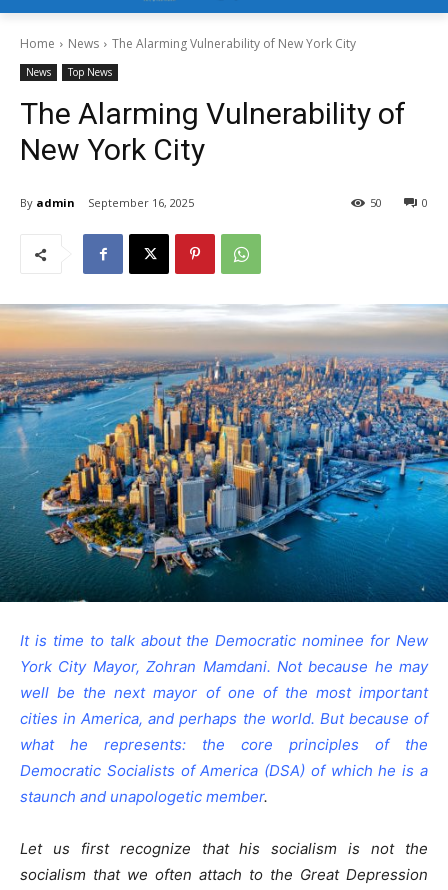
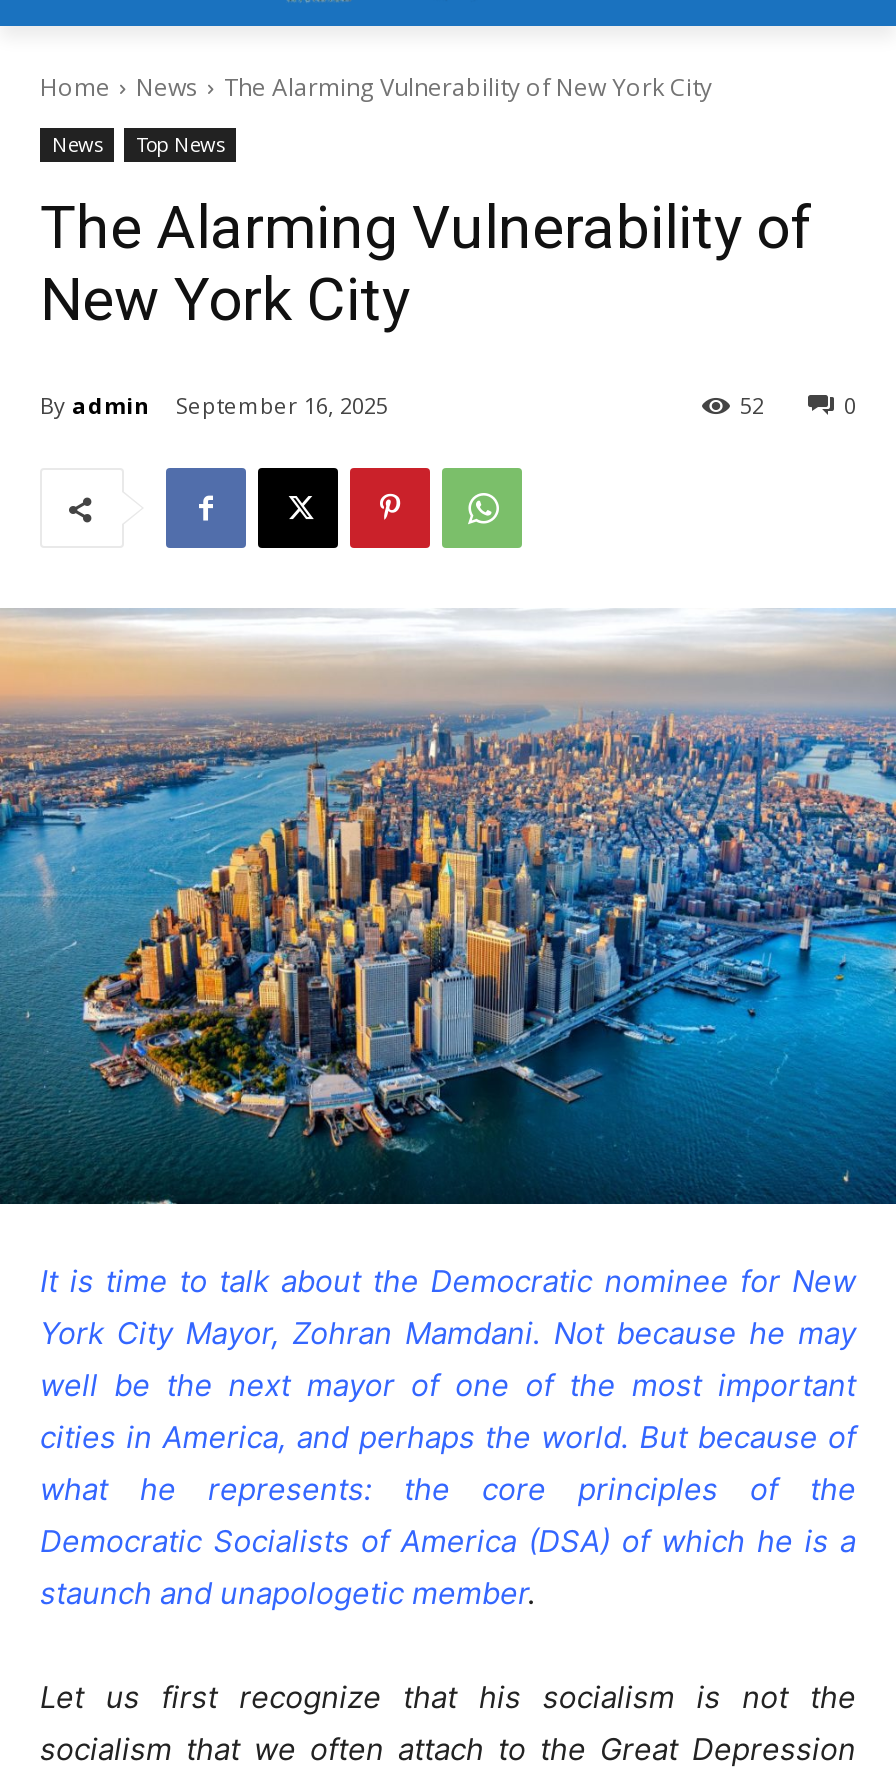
- 50
+ 52
